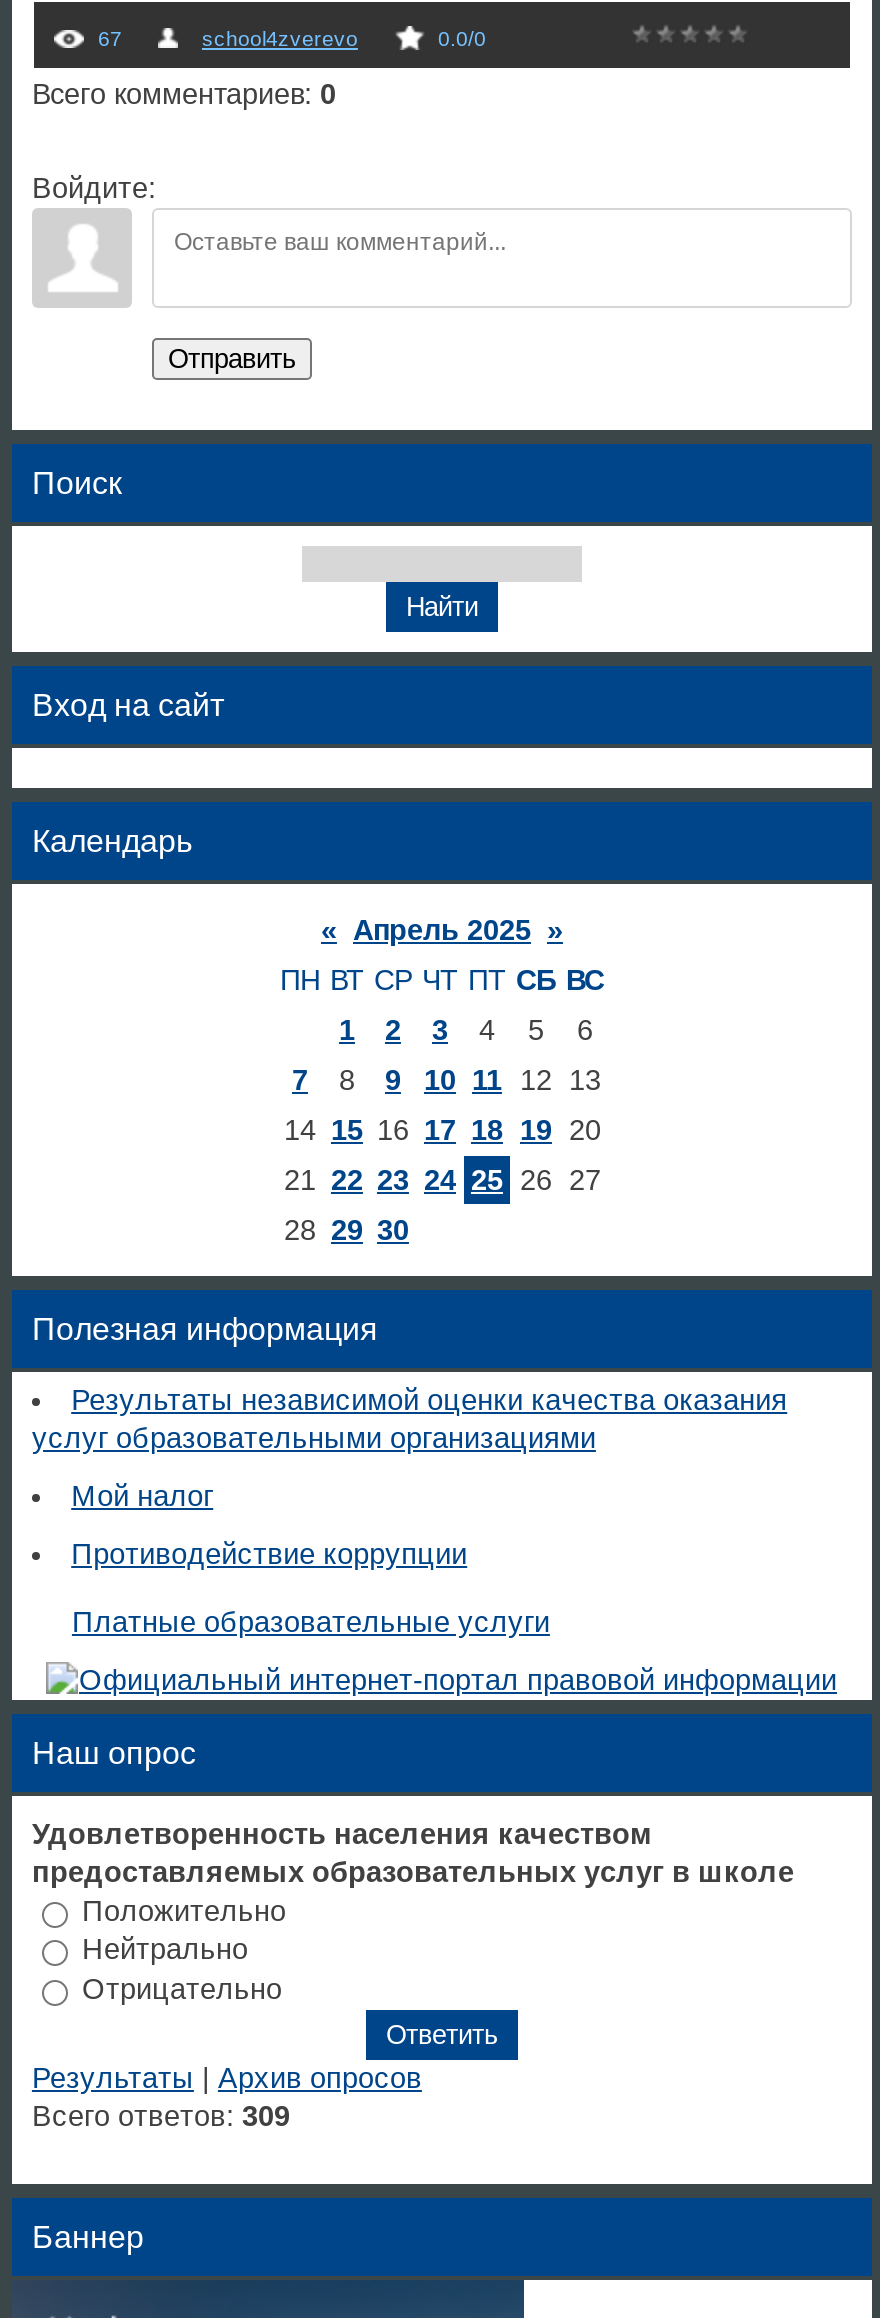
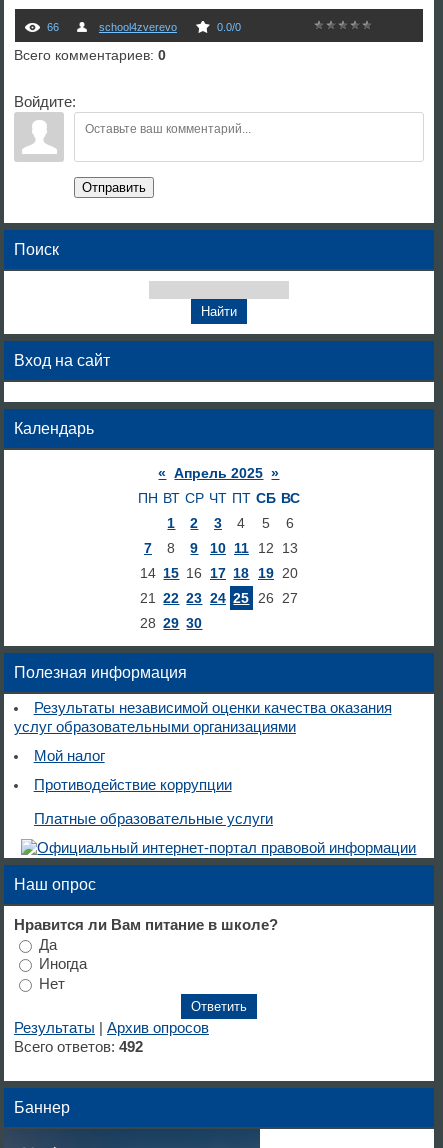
- 67
+ 66

- Удовлетворенность населения качеством
- предоставляемых образовательных услуг в школе
- Положительно
- Нейтрально
- Отрицательно
+ Нравится ли Вам питание в школе?
+ Да
+ Иногда
+ Нет

- Всего ответов: 309
+ Всего ответов: 492
